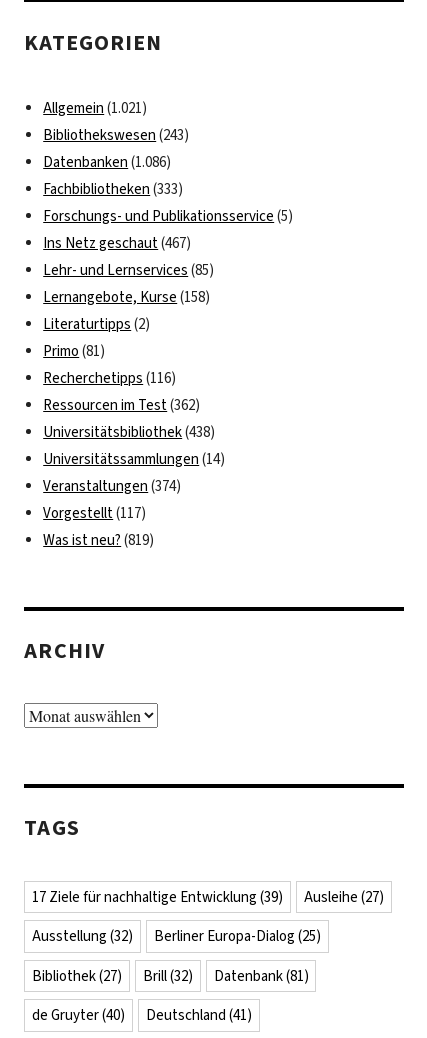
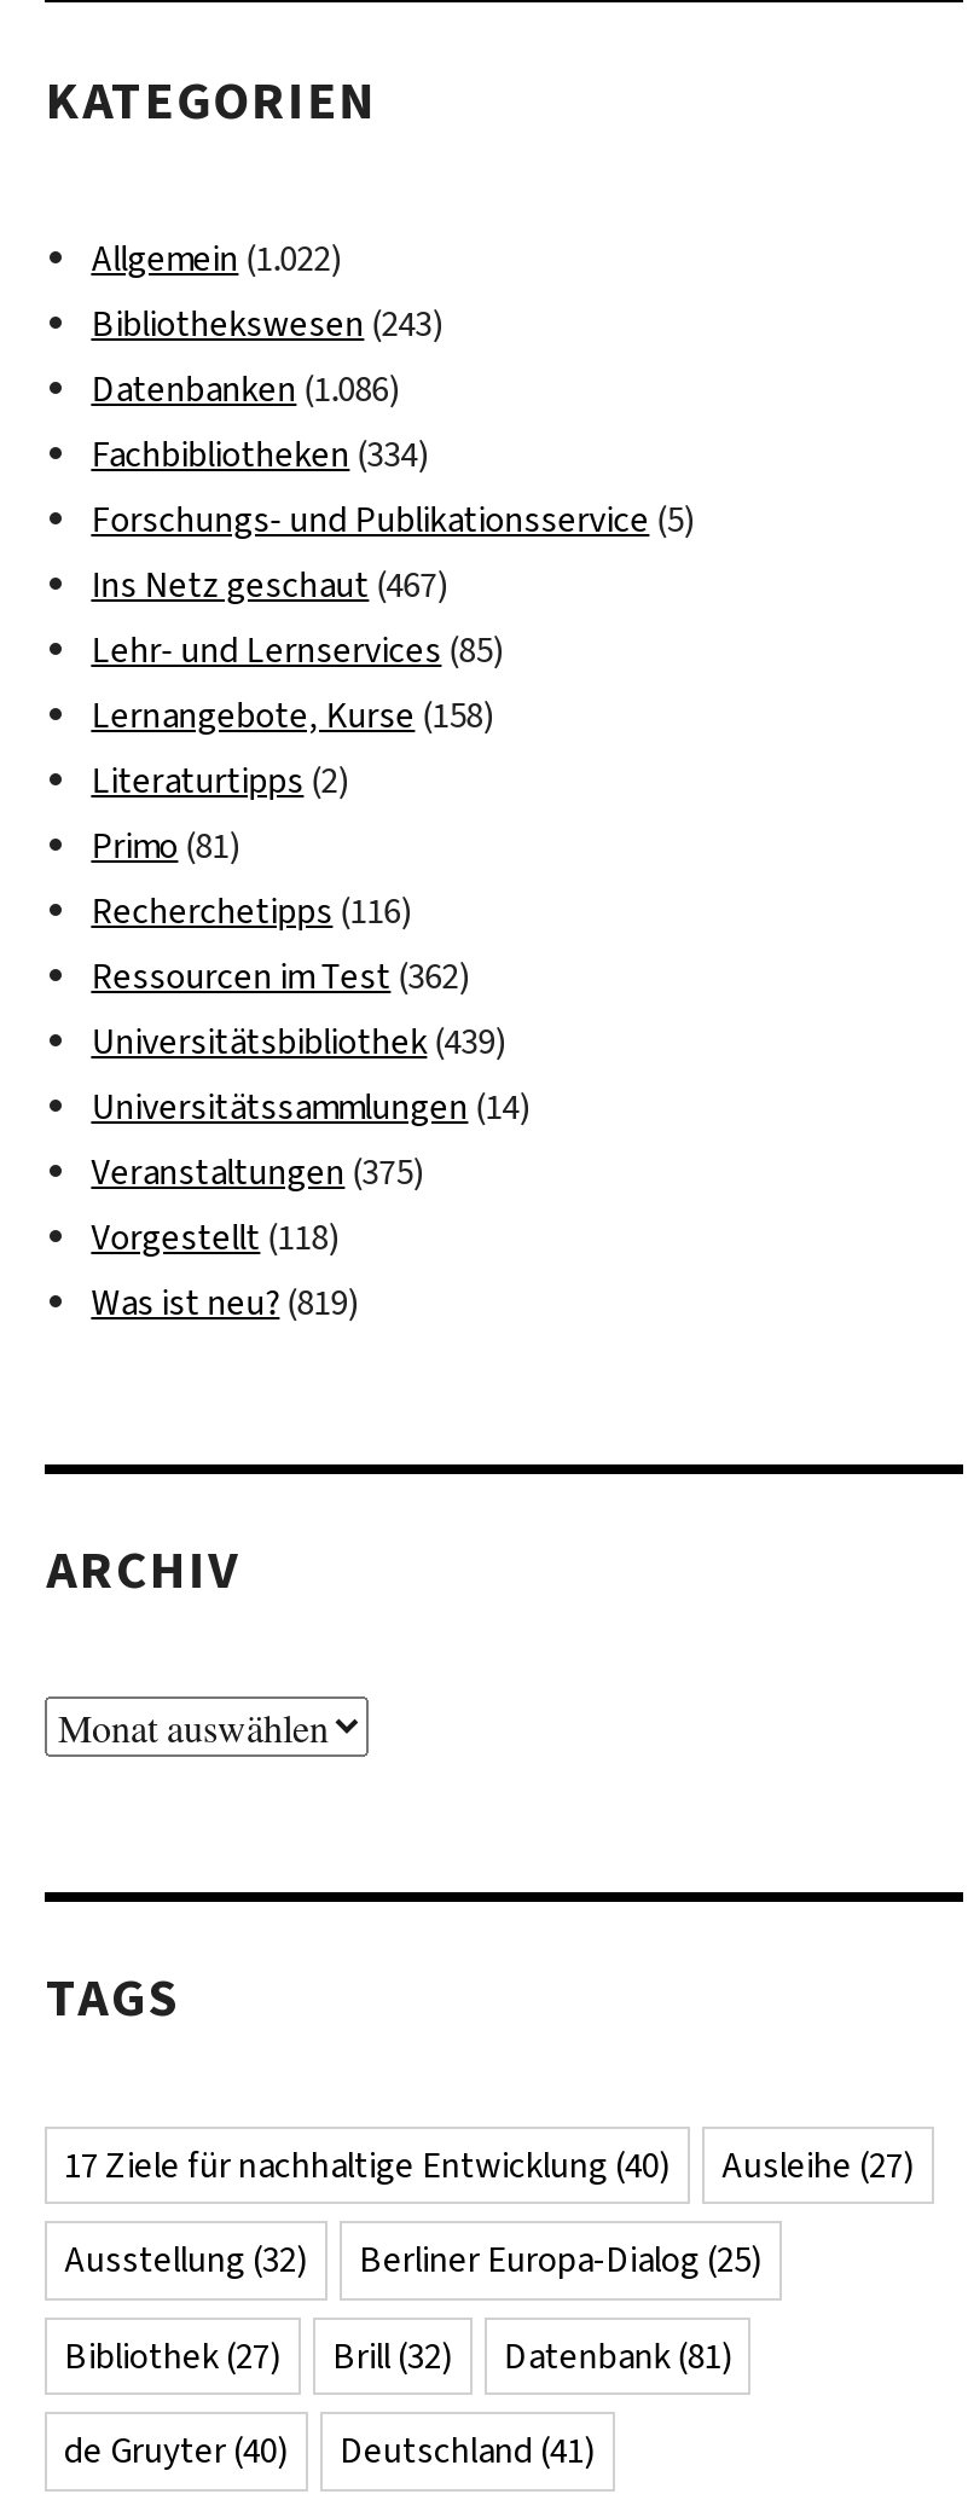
- Allgemein (1.021)
+ Allgemein (1.022)

- Fachbibliotheken (333)
+ Fachbibliotheken (334)

- Universitätsbibliothek (438)
+ Universitätsbibliothek (439)

- Veranstaltungen (374)
+ Veranstaltungen (375)

- Vorgestellt (117)
+ Vorgestellt (118)

- 17 Ziele für nachhaltige Entwicklung (39)
+ 17 Ziele für nachhaltige Entwicklung (40)
